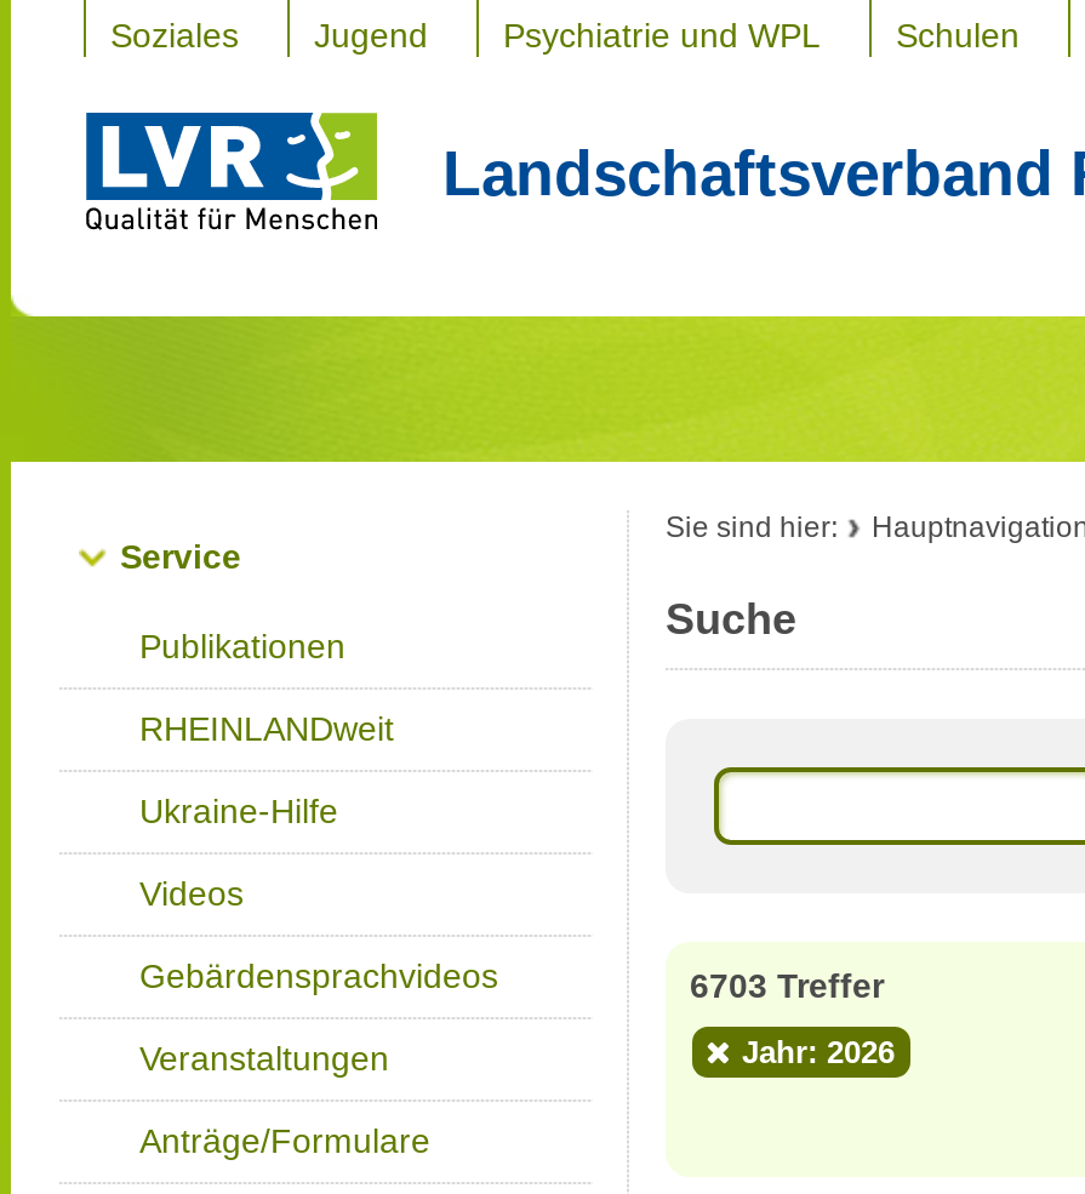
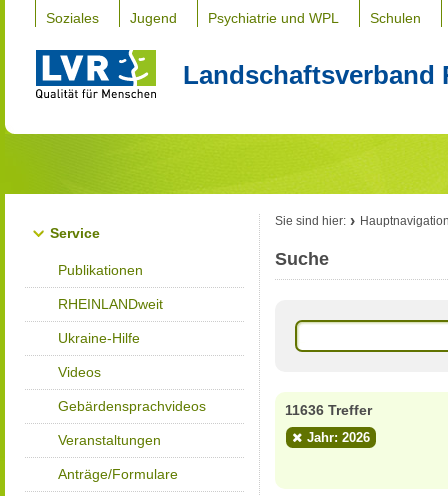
- 6703 Treffer
+ 11636 Treffer
